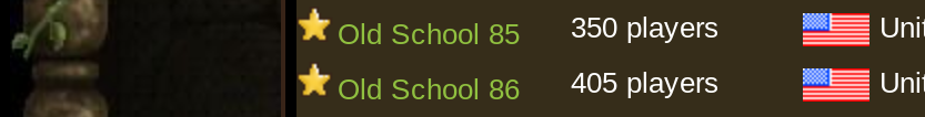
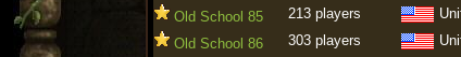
- Old School 85 350 players
+ Old School 85 213 players

- Old School 86 405 players
+ Old School 86 303 players
